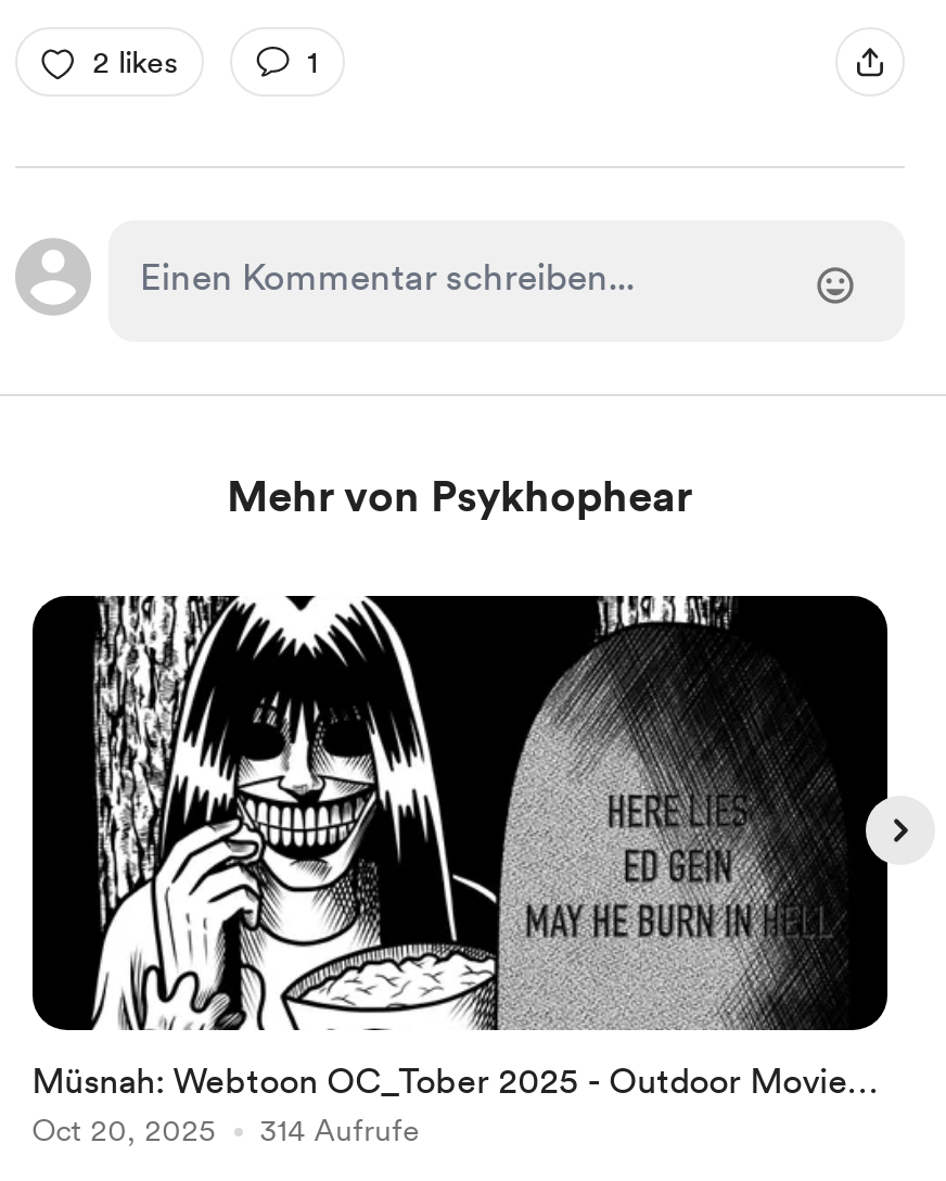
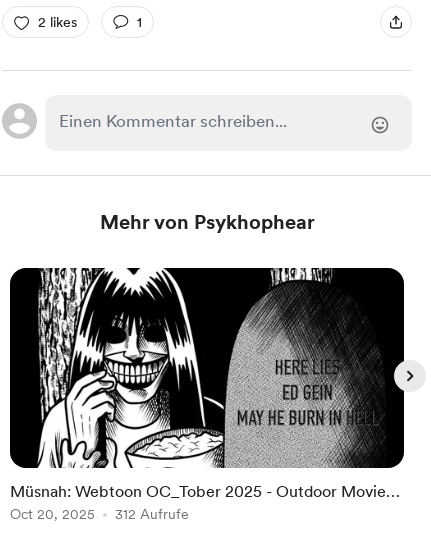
- 314 Aufrufe
+ 312 Aufrufe
